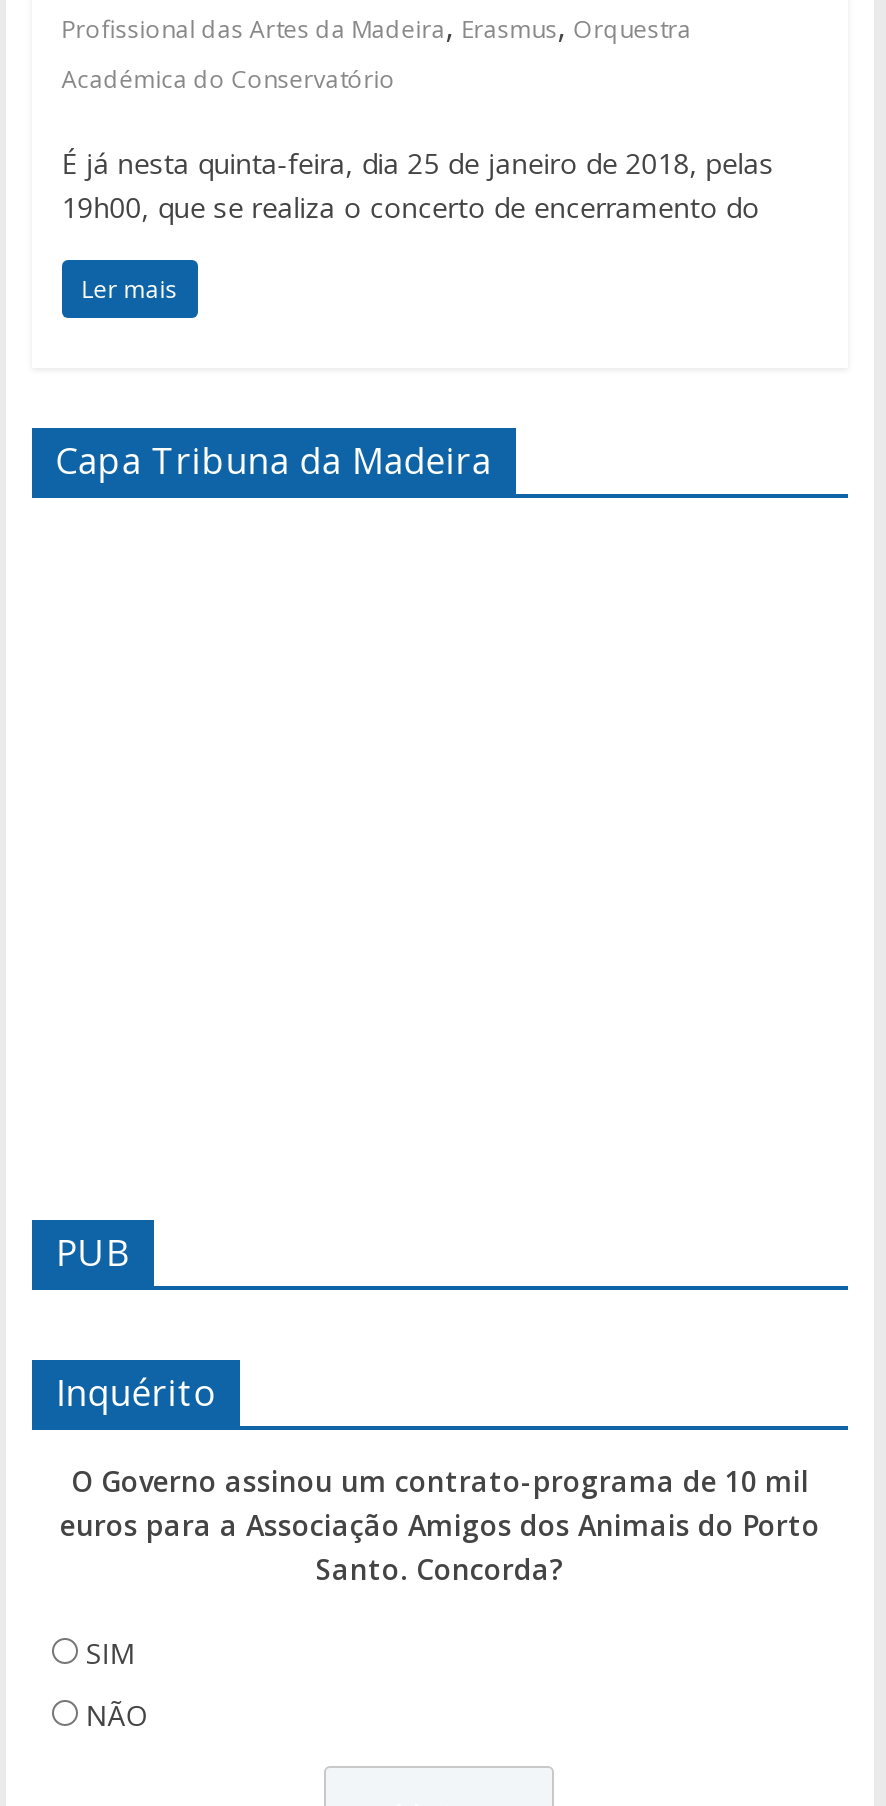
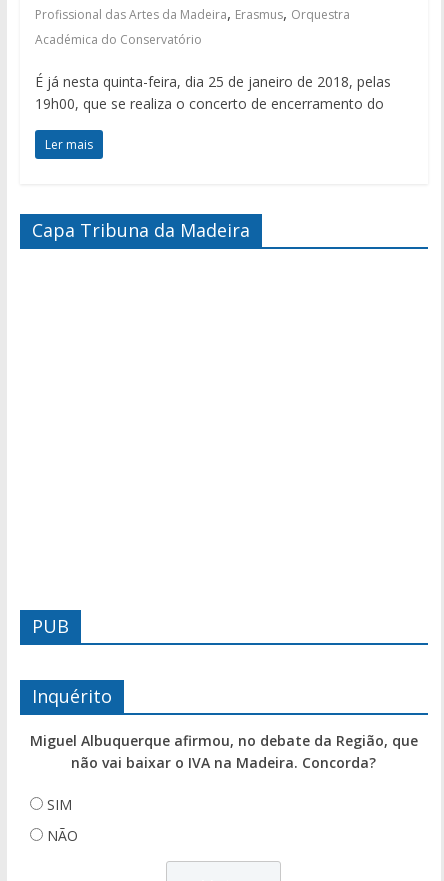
- O Governo assinou um contrato-programa de 10 mil
- euros para a Associação Amigos dos Animais do Porto
- Santo. Concorda?
+ Miguel Albuquerque afirmou, no debate da Região, que
+ não vai baixar o IVA na Madeira. Concorda?
